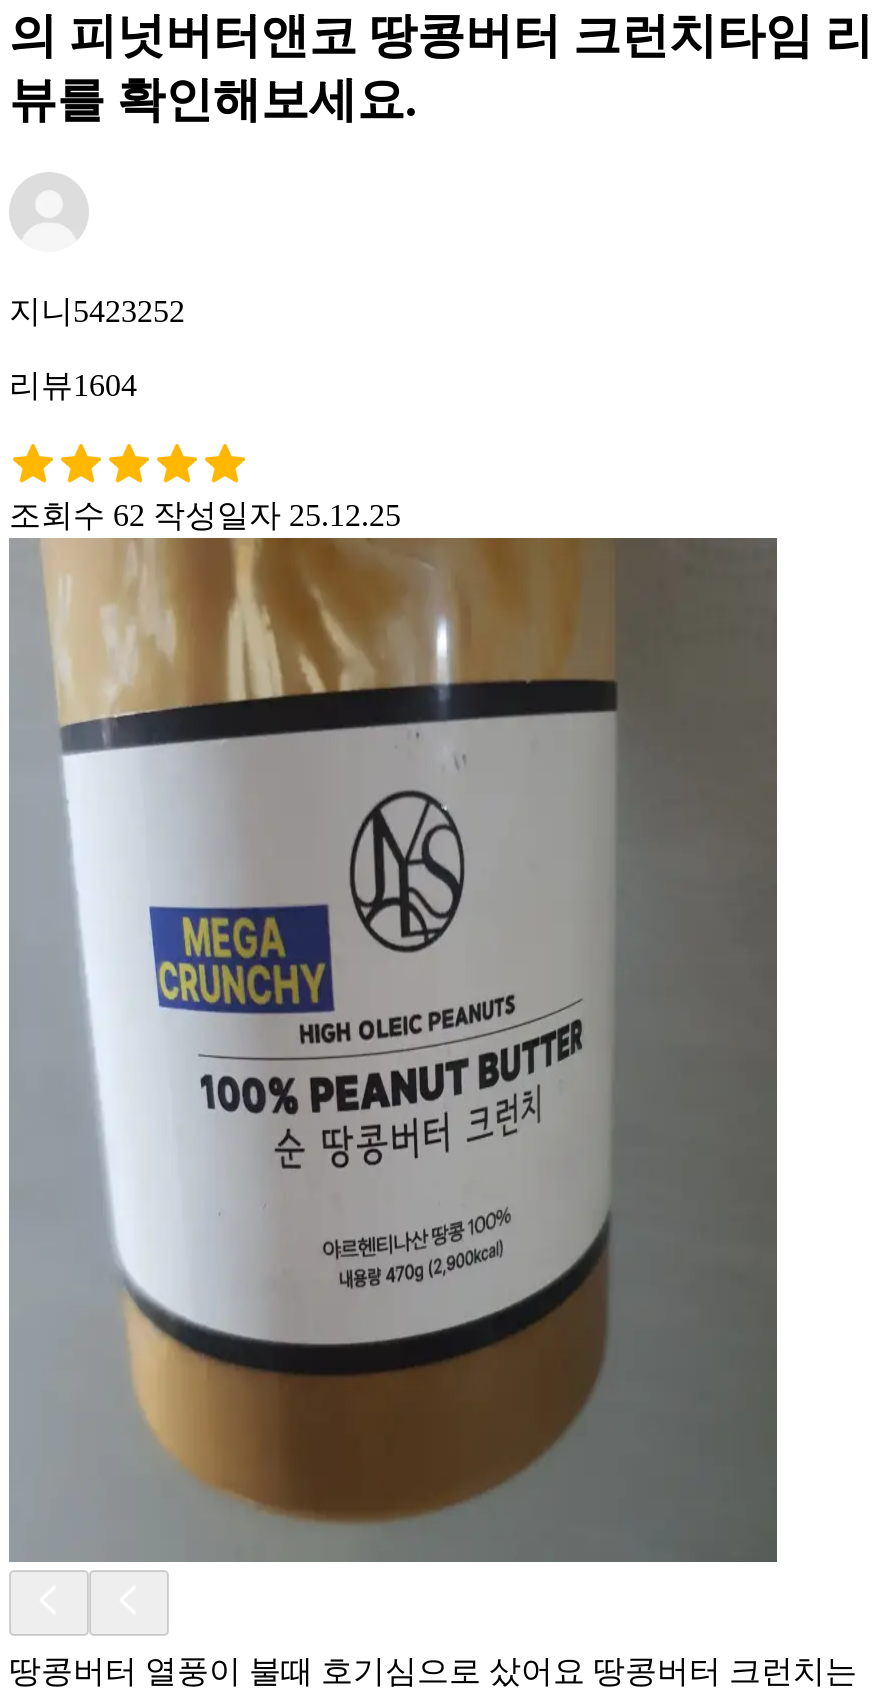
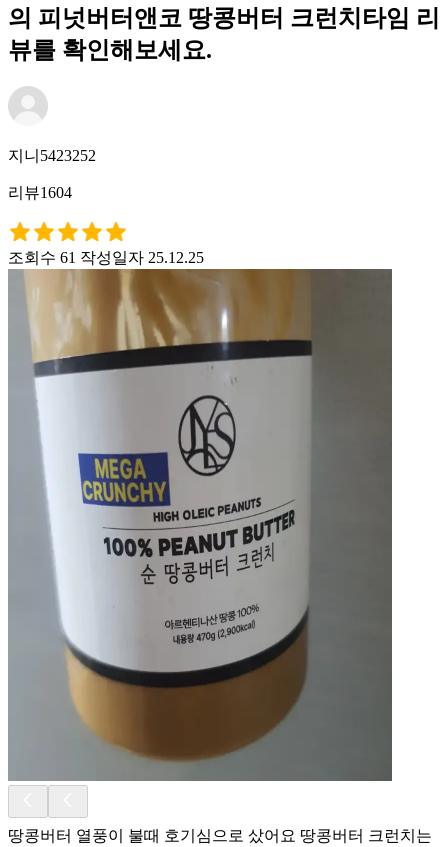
- 조회수 62 작성일자 25.12.25
+ 조회수 61 작성일자 25.12.25
